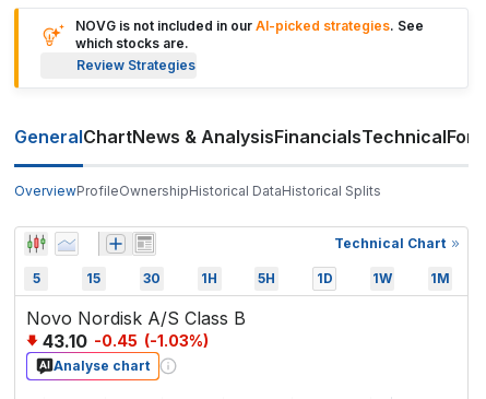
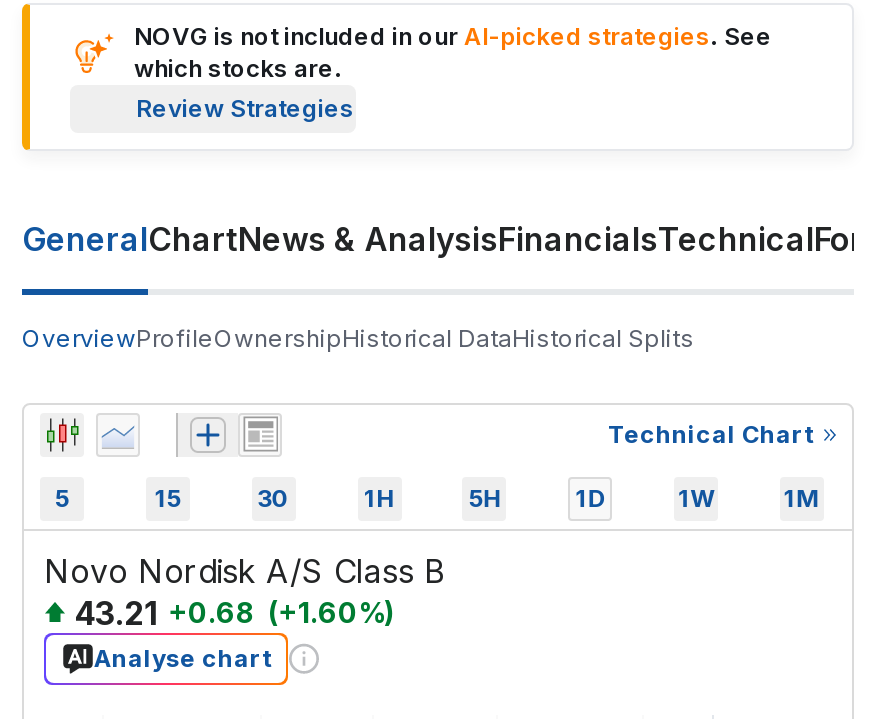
- 43.10 -0.45 (-1.03%)
+ 43.21 +0.68 (+1.60%)
